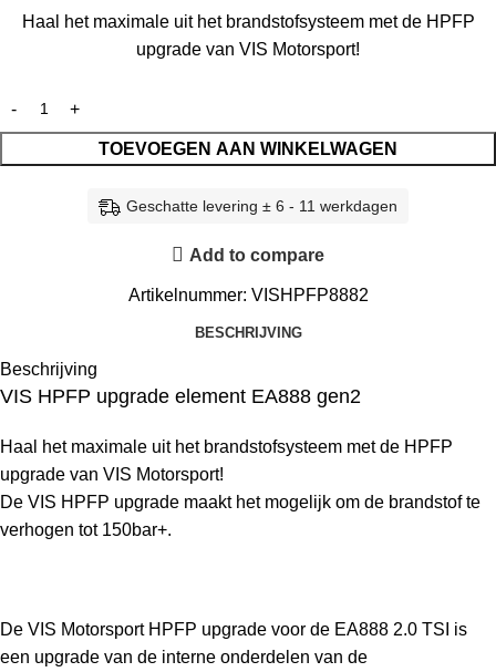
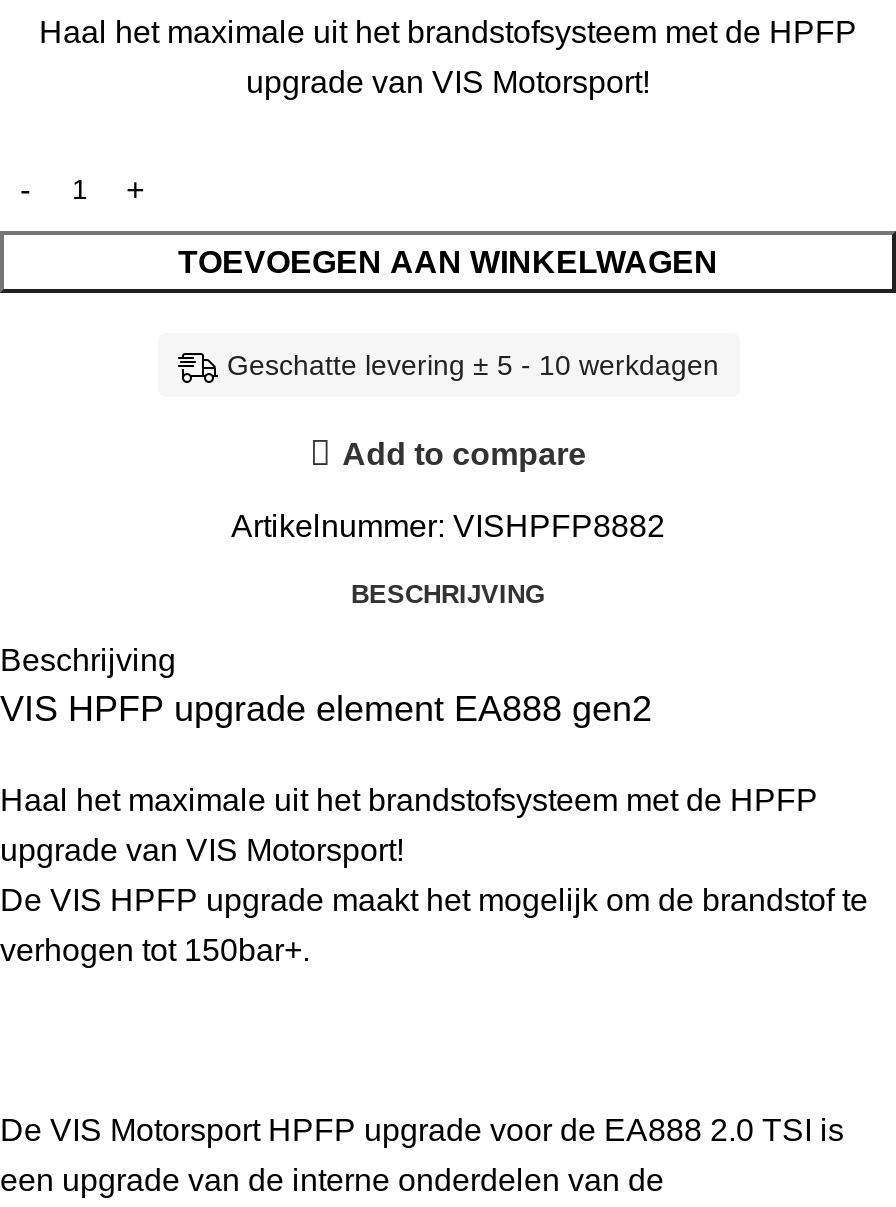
- Geschatte levering ± 6 - 11 werkdagen
+ Geschatte levering ± 5 - 10 werkdagen
